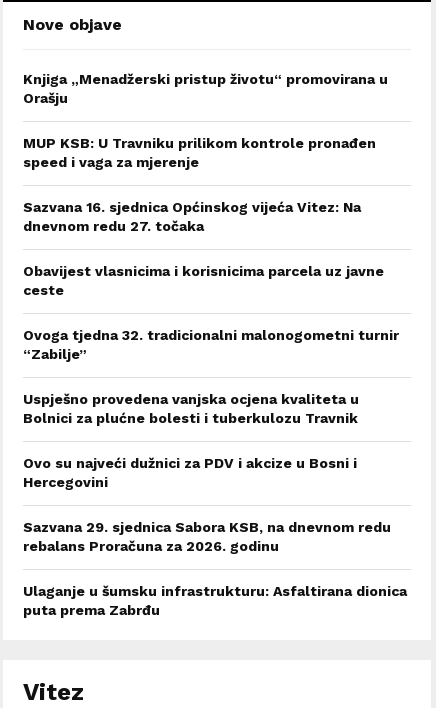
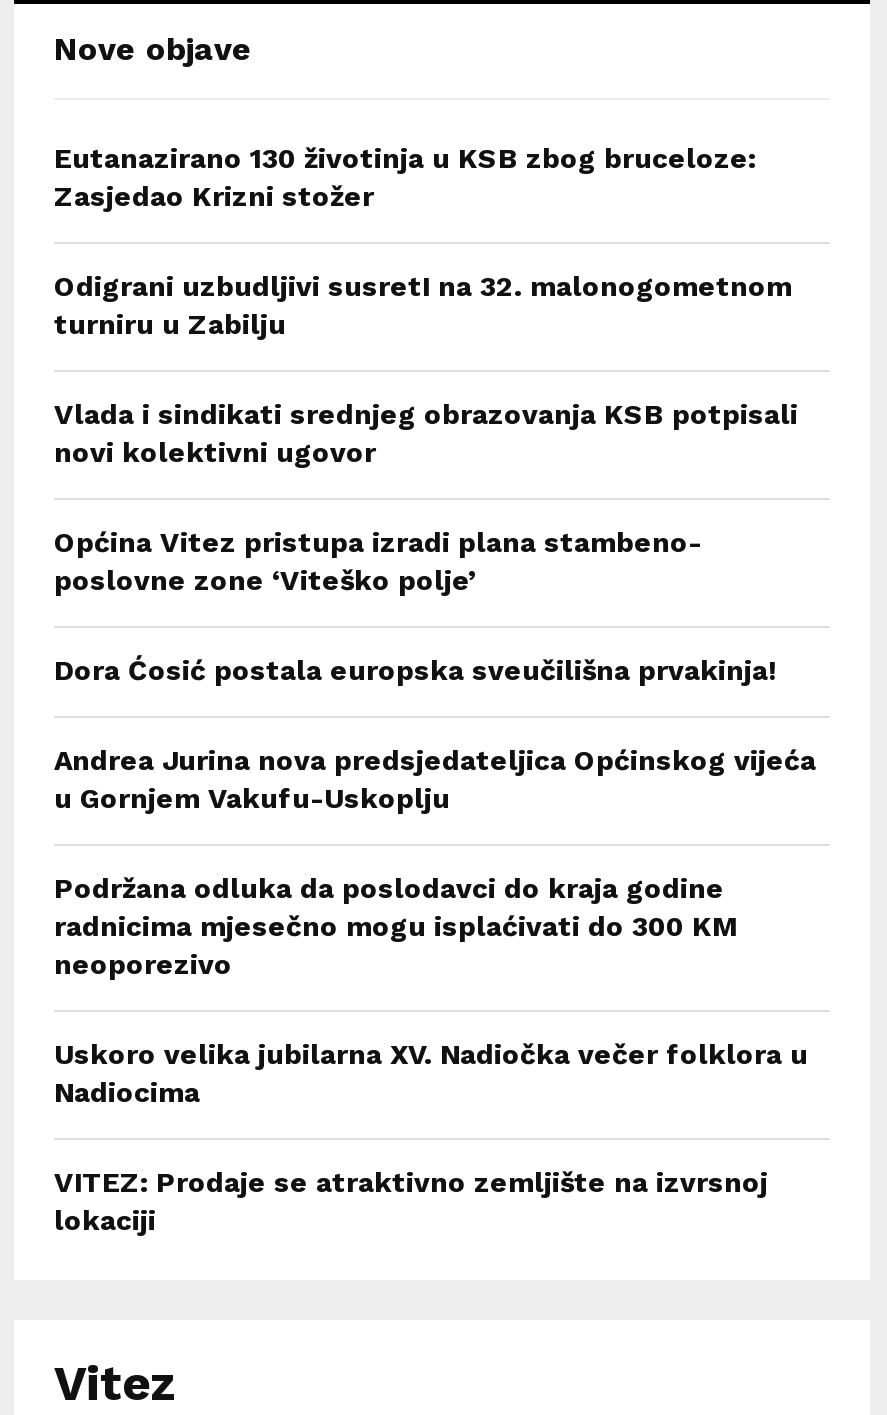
- Knjiga „Menadžerski pristup životu“ promovirana u
- Orašju
+ Eutanazirano 130 životinja u KSB zbog bruceloze:
+ Zasjedao Krizni stožer

- MUP KSB: U Travniku prilikom kontrole pronađen
- speed i vaga za mjerenje
+ Odigrani uzbudljivi susretI na 32. malonogometnom
+ turniru u Zabilju

- Sazvana 16. sjednica Općinskog vijeća Vitez: Na
- dnevnom redu 27. točaka
+ Vlada i sindikati srednjeg obrazovanja KSB potpisali
+ novi kolektivni ugovor

- Obavijest vlasnicima i korisnicima parcela uz javne
- ceste
+ Općina Vitez pristupa izradi plana stambeno-
+ poslovne zone ‘Viteško polje’

- Ovoga tjedna 32. tradicionalni malonogometni turnir
- “Zabilje”
+ Dora Ćosić postala europska sveučilišna prvakinja!

- Uspješno provedena vanjska ocjena kvaliteta u
- Bolnici za plućne bolesti i tuberkulozu Travnik
+ Andrea Jurina nova predsjedateljica Općinskog vijeća
+ u Gornjem Vakufu-Uskoplju

- Ovo su najveći dužnici za PDV i akcize u Bosni i
- Hercegovini
+ Podržana odluka da poslodavci do kraja godine
+ radnicima mjesečno mogu isplaćivati do 300 KM
+ neoporezivo

- Sazvana 29. sjednica Sabora KSB, na dnevnom redu
- rebalans Proračuna za 2026. godinu
+ Uskoro velika jubilarna XV. Nadiočka večer folklora u
+ Nadiocima

- Ulaganje u šumsku infrastrukturu: Asfaltirana dionica
- puta prema Zabrđu
+ VITEZ: Prodaje se atraktivno zemljište na izvrsnoj
+ lokaciji
